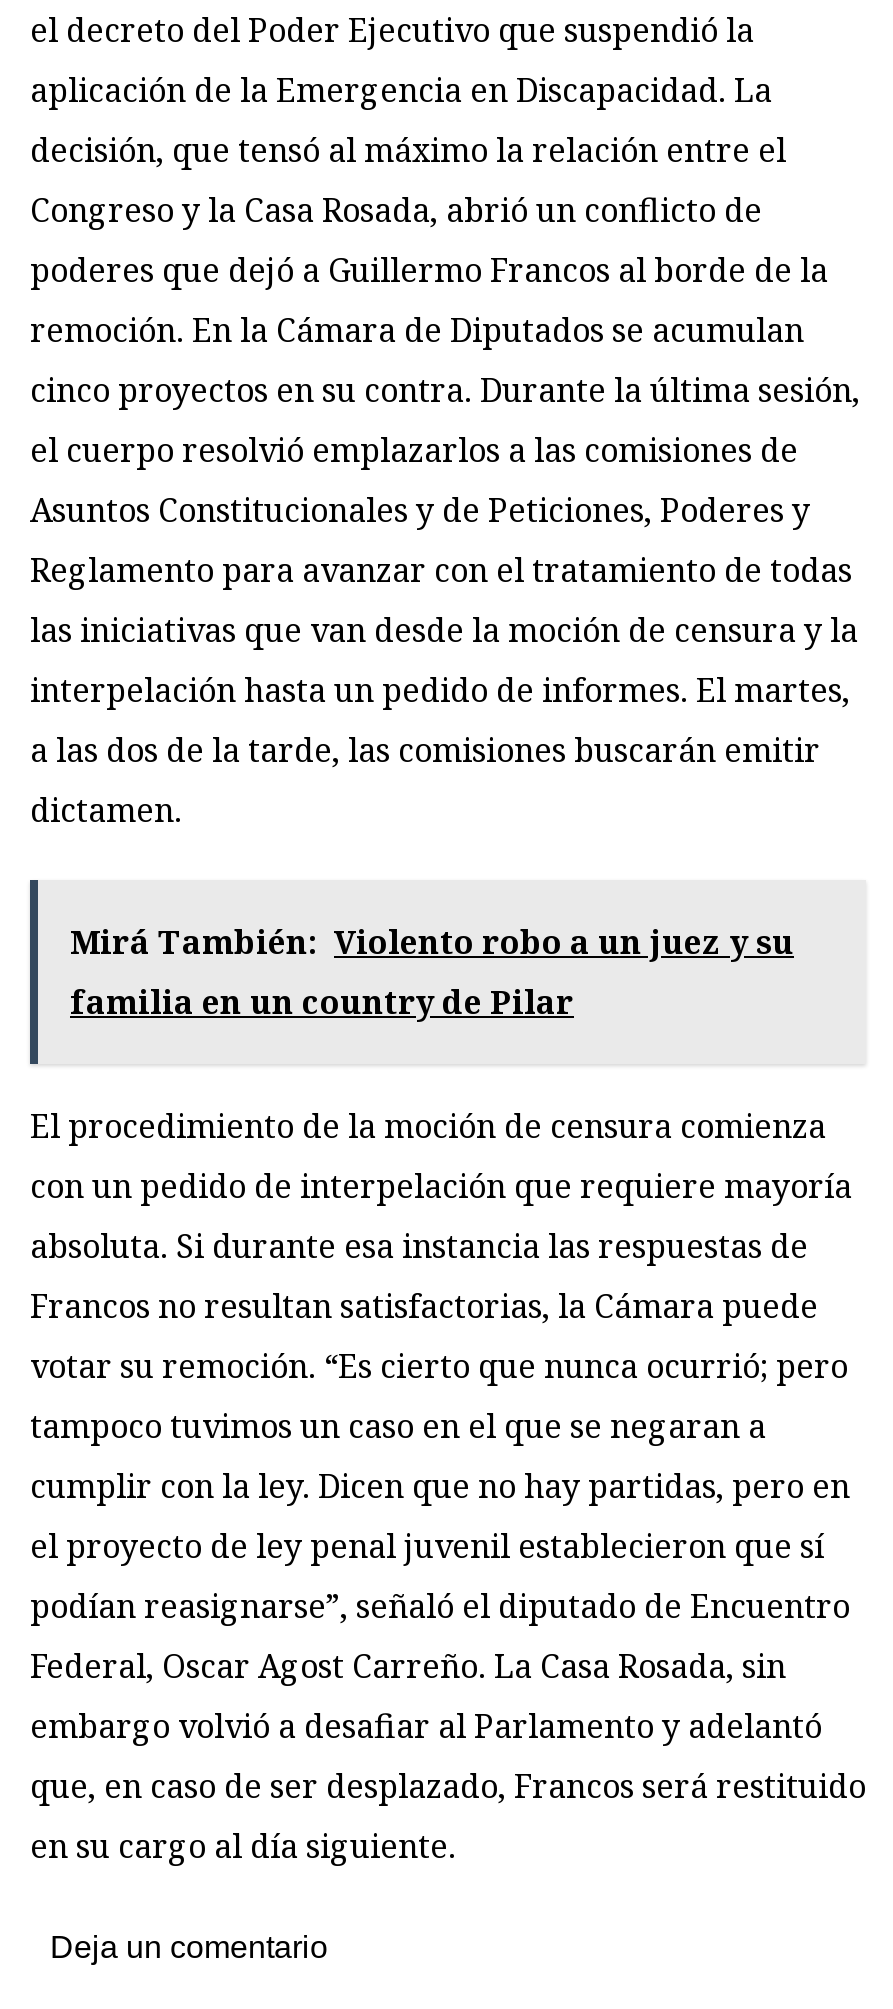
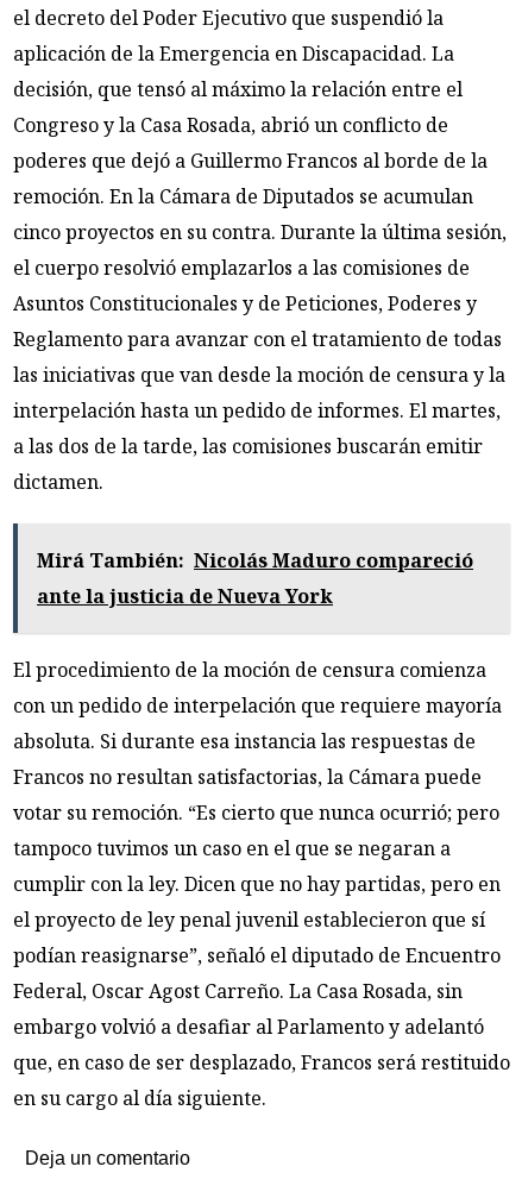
- Mirá También: Violento robo a un juez y su
- familia en un country de Pilar
+ Mirá También: Nicolás Maduro compareció
+ ante la justicia de Nueva York
